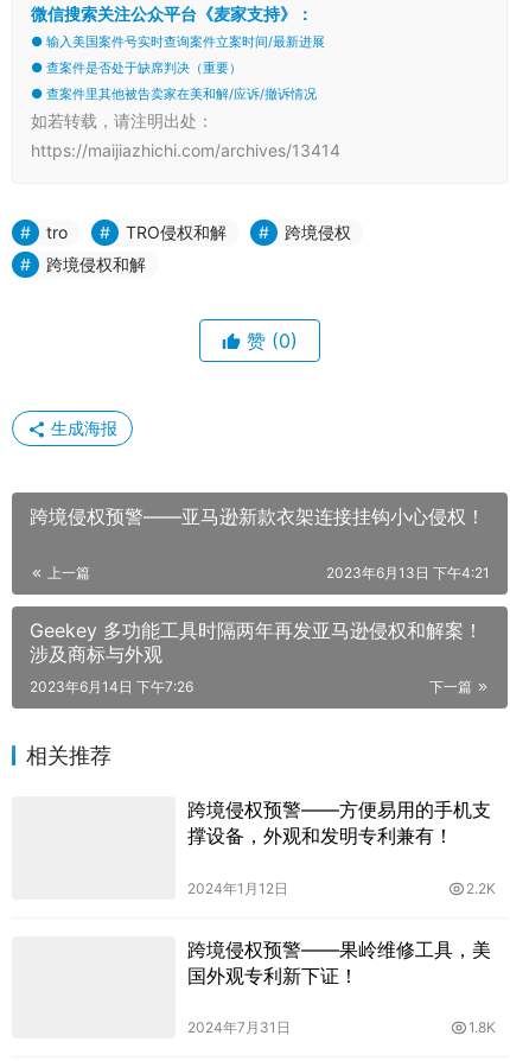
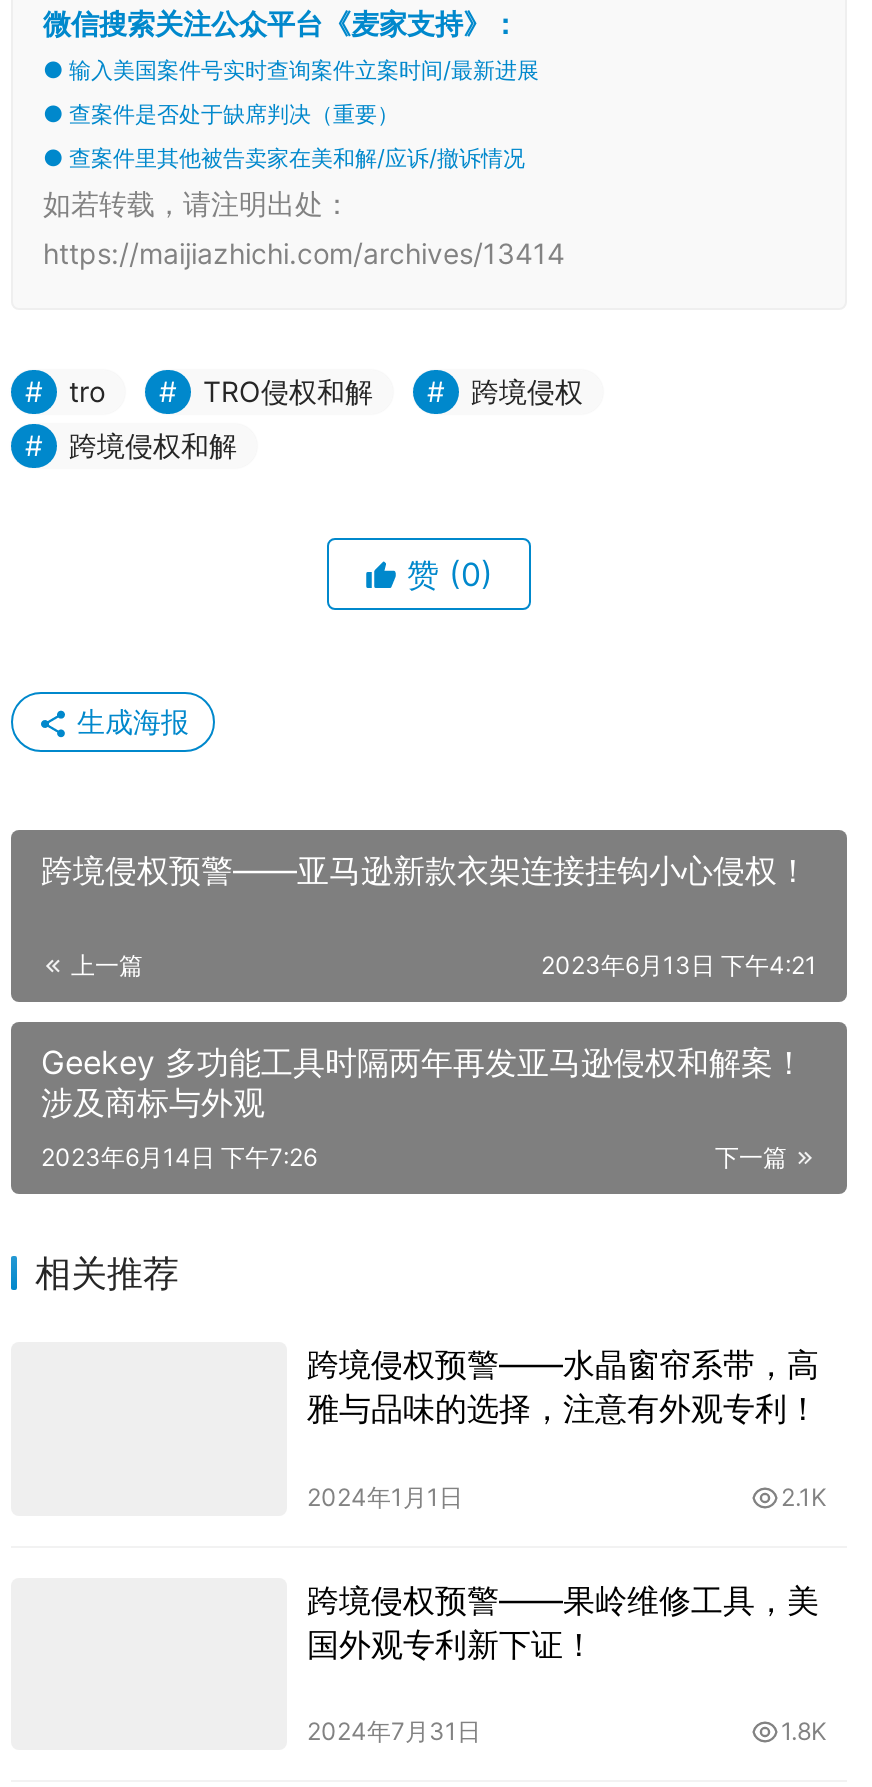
- 跨境侵权预警——方便易用的手机支
- 撑设备，外观和发明专利兼有！
+ 跨境侵权预警——水晶窗帘系带，高
+ 雅与品味的选择，注意有外观专利！

- 2024年1月12日
- 2.2K
+ 2024年1月1日
+ 2.1K
